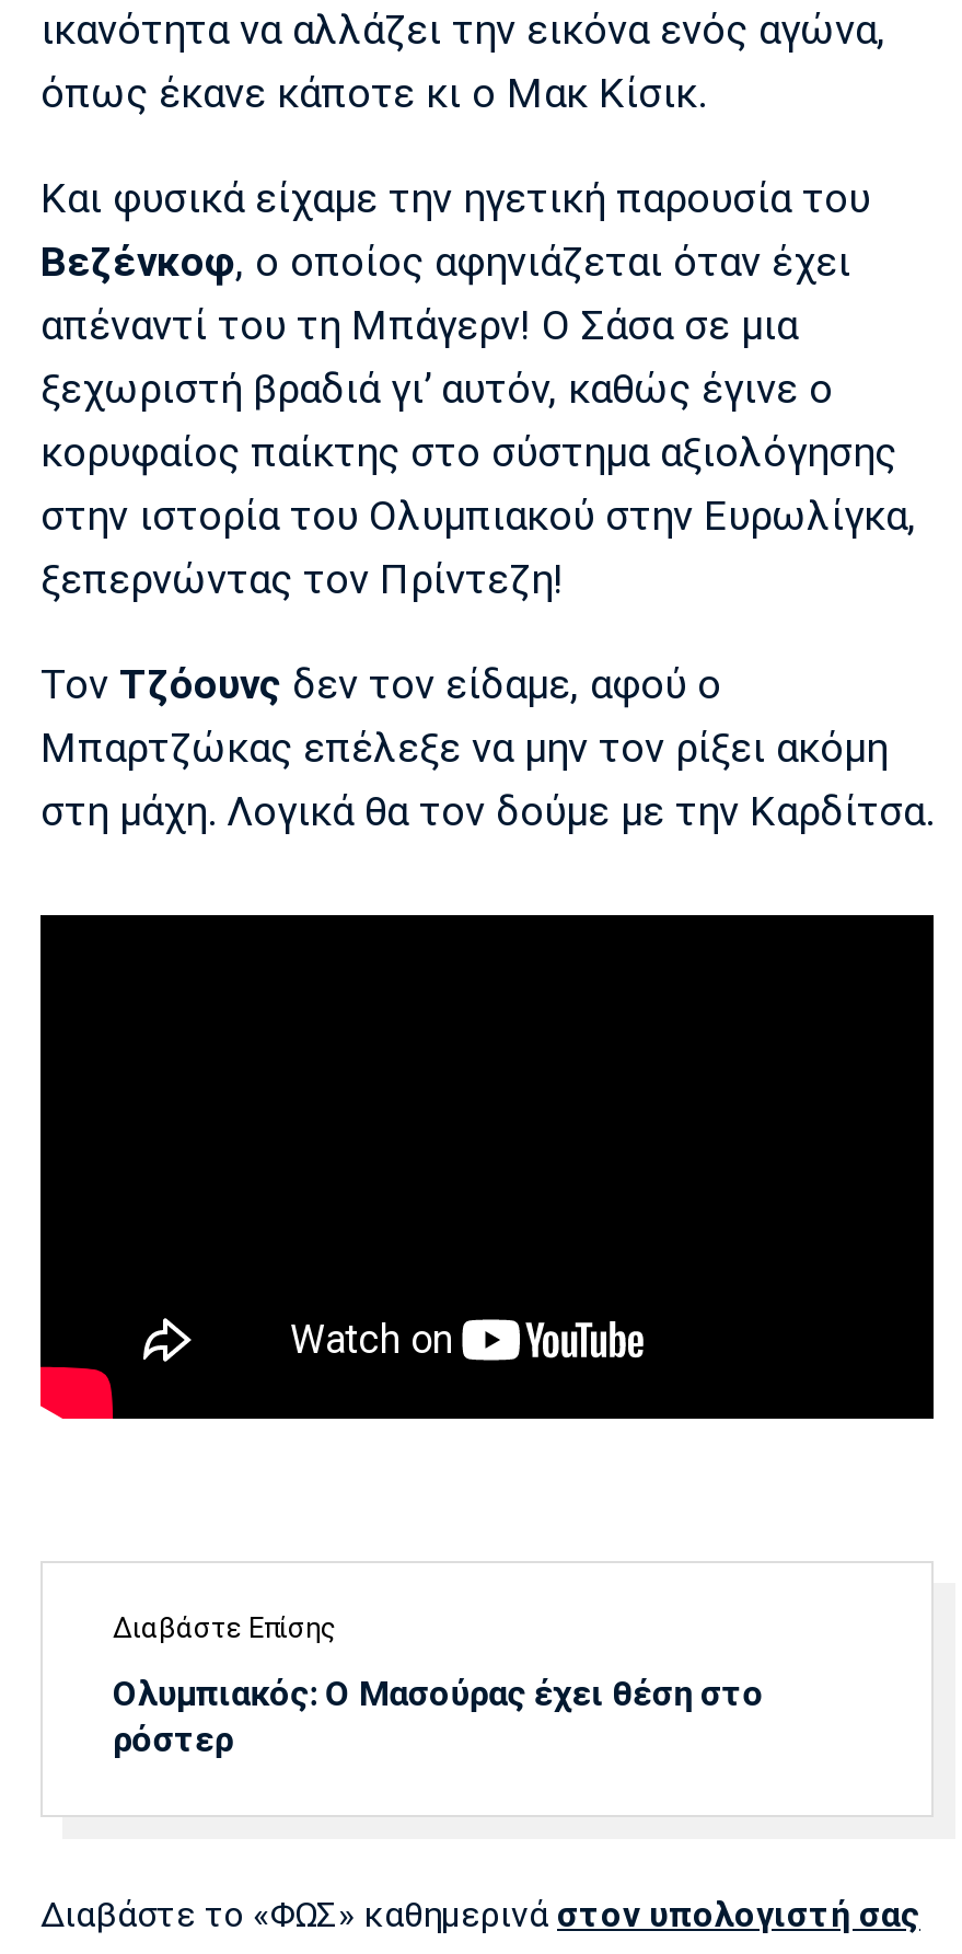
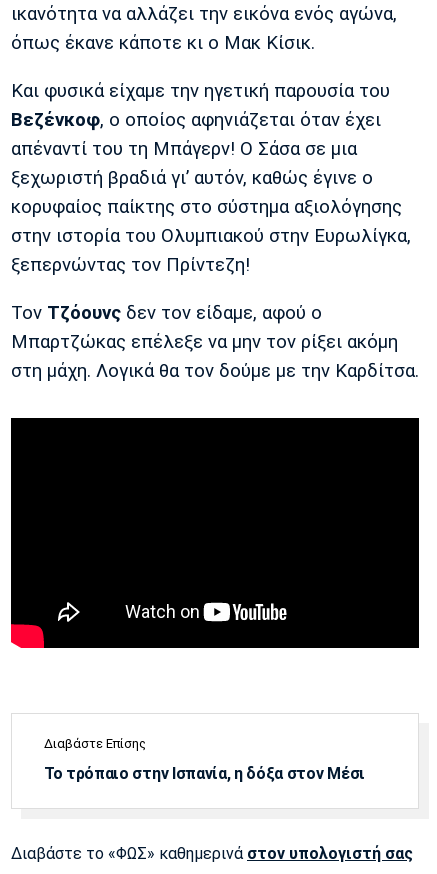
- Ολυμπιακός: Ο Μασούρας έχει θέση στο
- ρόστερ
+ Το τρόπαιο στην Ισπανία, η δόξα στον Μέσι
